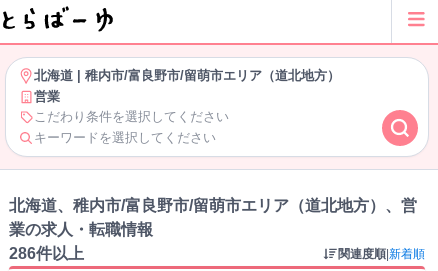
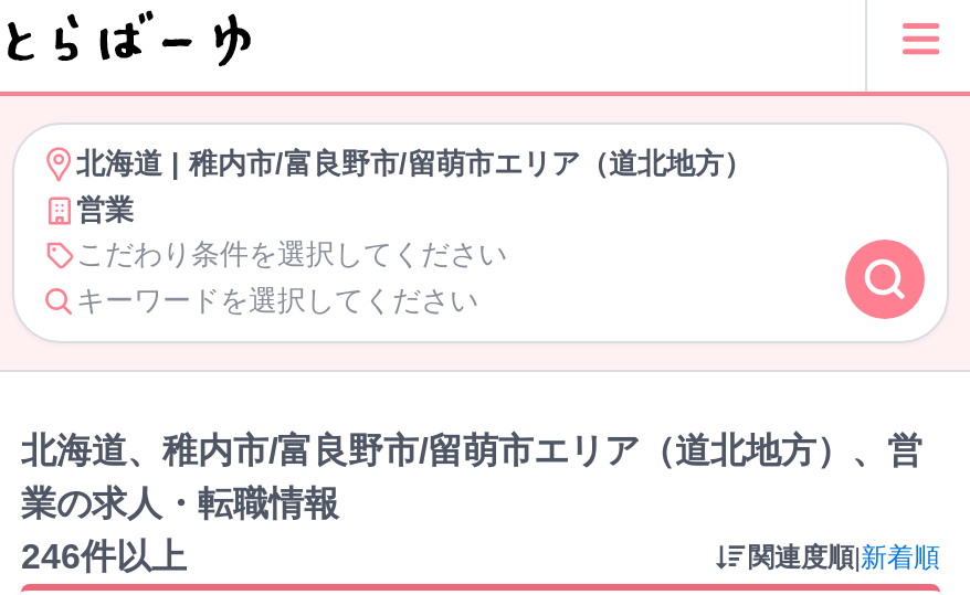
- 286件以上
+ 246件以上
